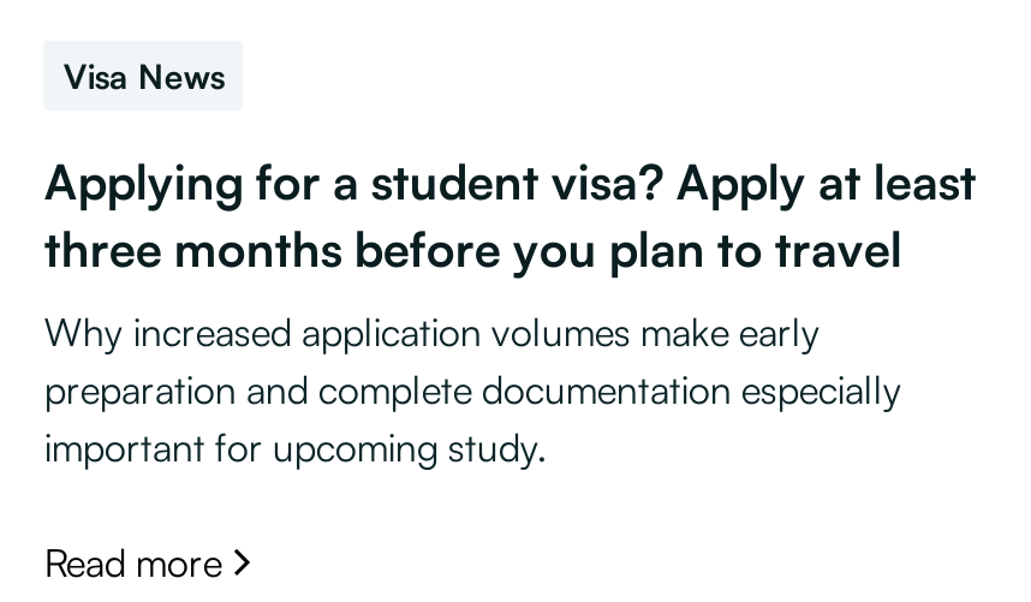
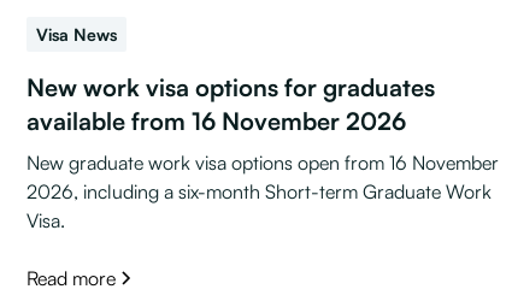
- Applying for a student visa? Apply at least
- three months before you plan to travel
+ New work visa options for graduates
+ available from 16 November 2026

- Why increased application volumes make early
- preparation and complete documentation especially
- important for upcoming study.
+ New graduate work visa options open from 16 November
+ 2026, including a six-month Short-term Graduate Work
+ Visa.
